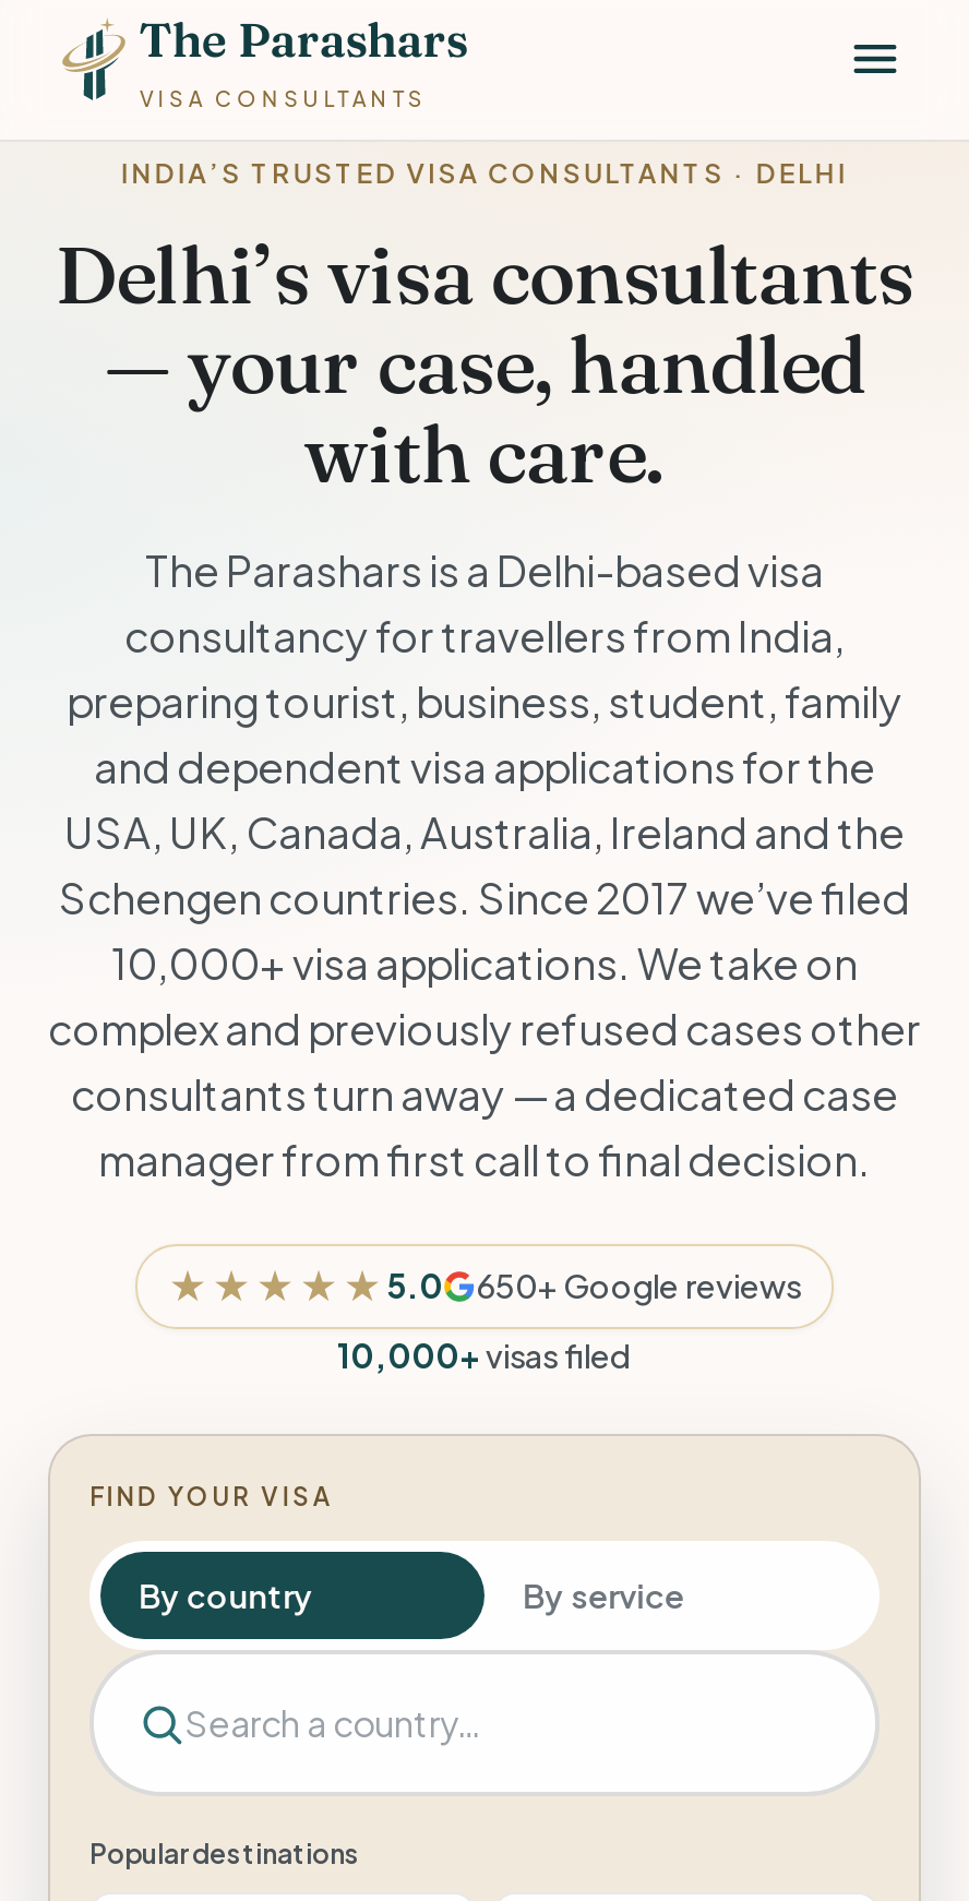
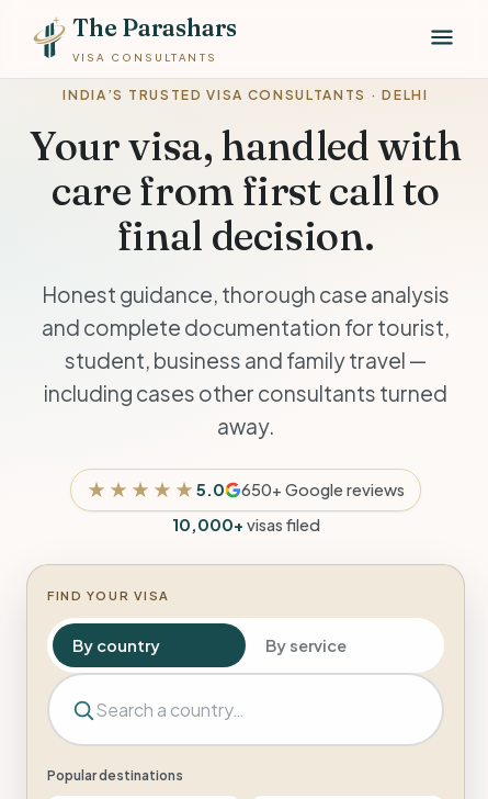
- Delhi’s visa consultants
- — your case, handled
- with care.
- The Parashars is a Delhi-based visa
- consultancy for travellers from India,
- preparing tourist, business, student, family
- and dependent visa applications for the
- USA, UK, Canada, Australia, Ireland and the
- Schengen countries. Since 2017 we’ve filed
- 10,000+ visa applications. We take on
- complex and previously refused cases other
- consultants turn away — a dedicated case
- manager from first call to final decision.
+ Your visa, handled with
+ care from first call to
+ final decision.
+ Honest guidance, thorough case analysis
+ and complete documentation for tourist,
+ student, business and family travel —
+ including cases other consultants turned
+ away.
